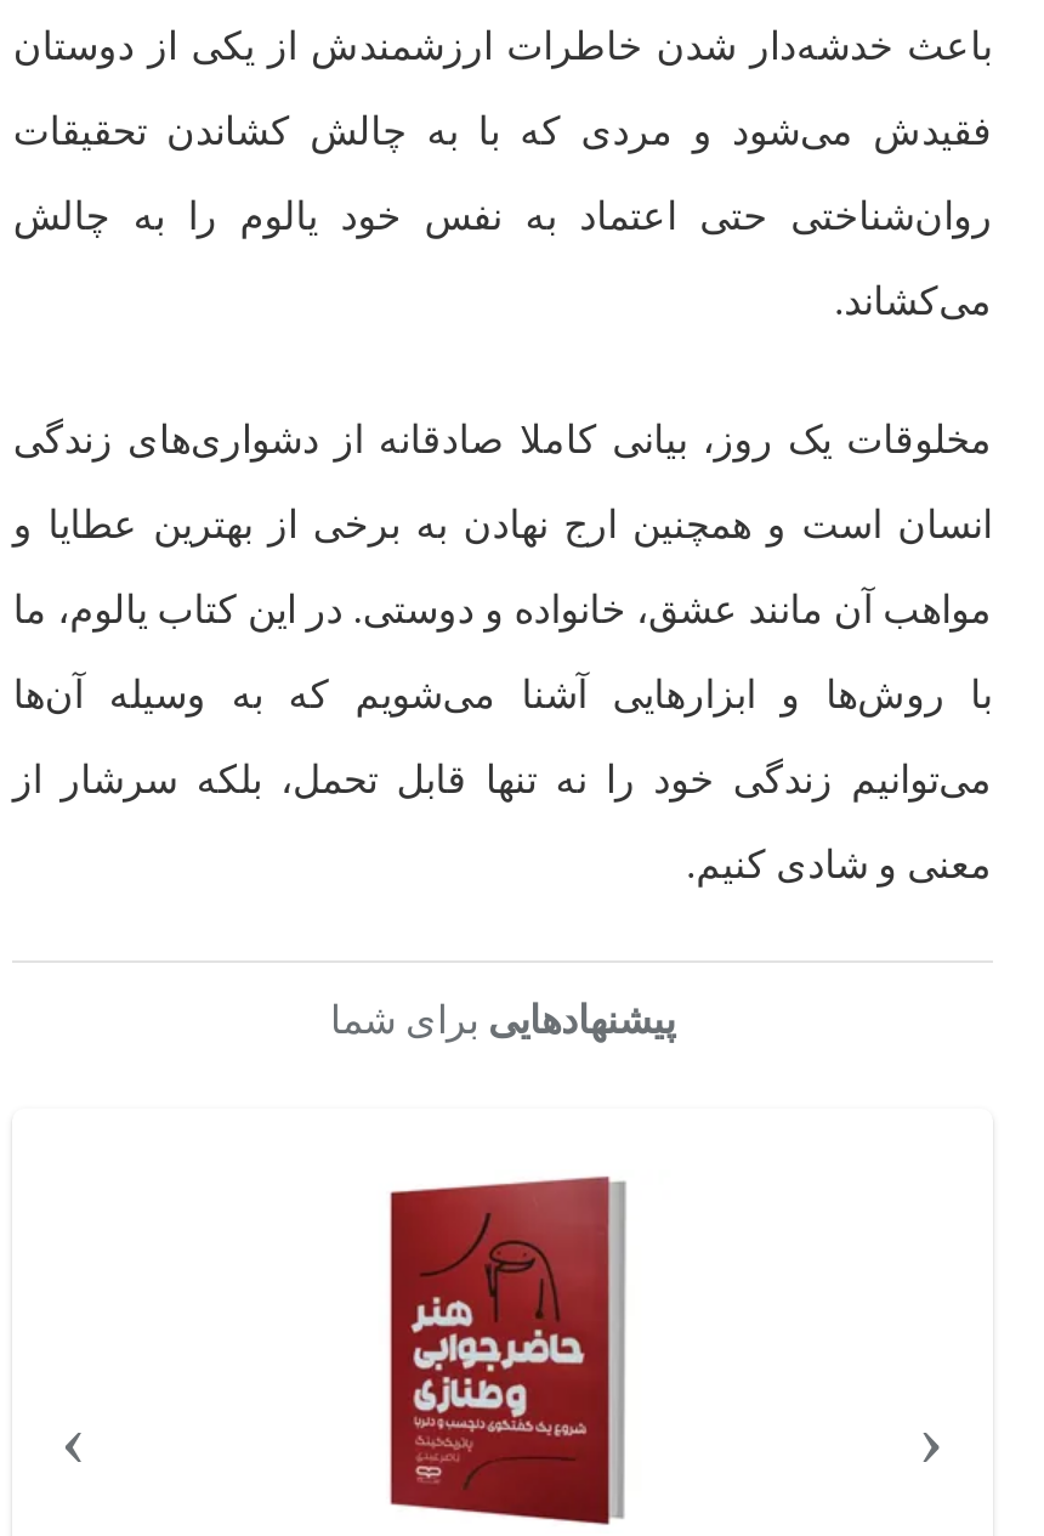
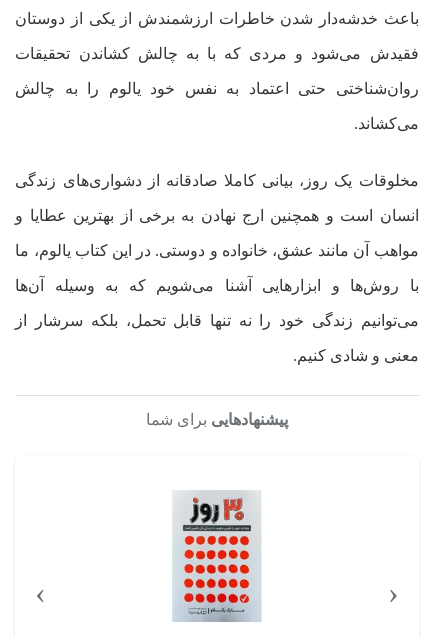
- [image]
+ [image]
